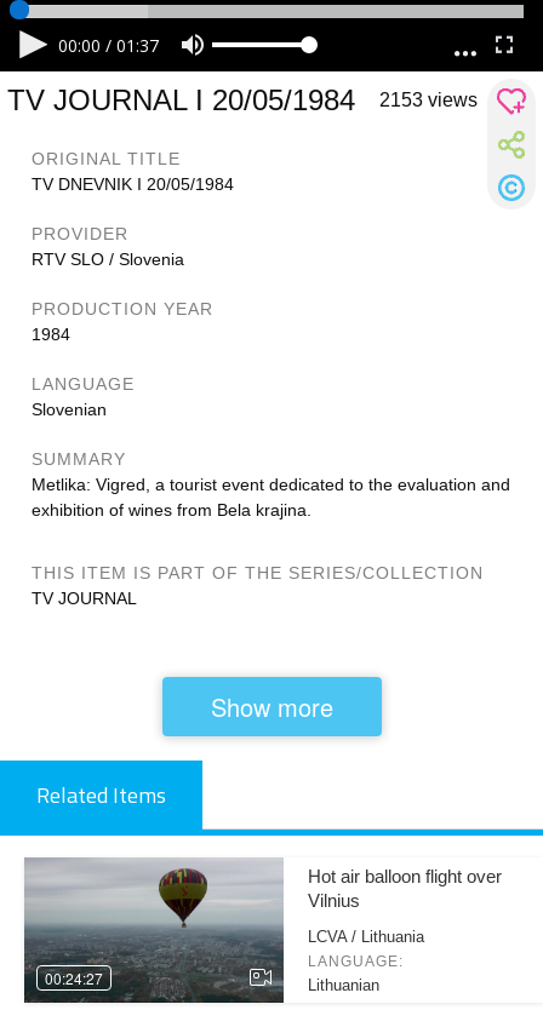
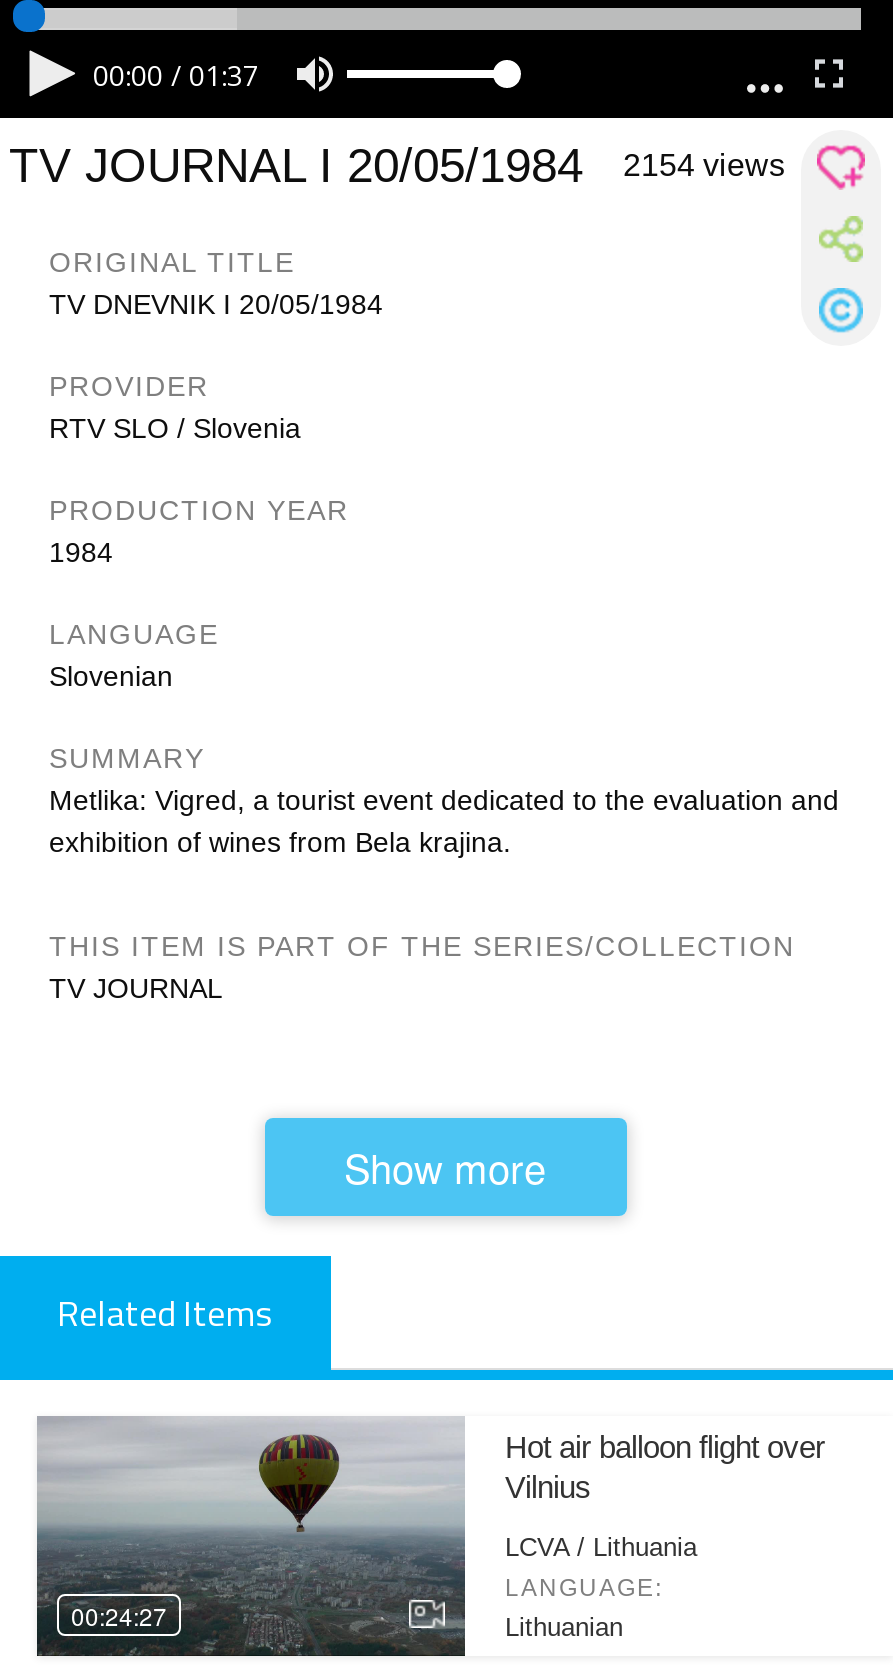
- TV JOURNAL I 20/05/1984 2153 views
+ TV JOURNAL I 20/05/1984 2154 views
